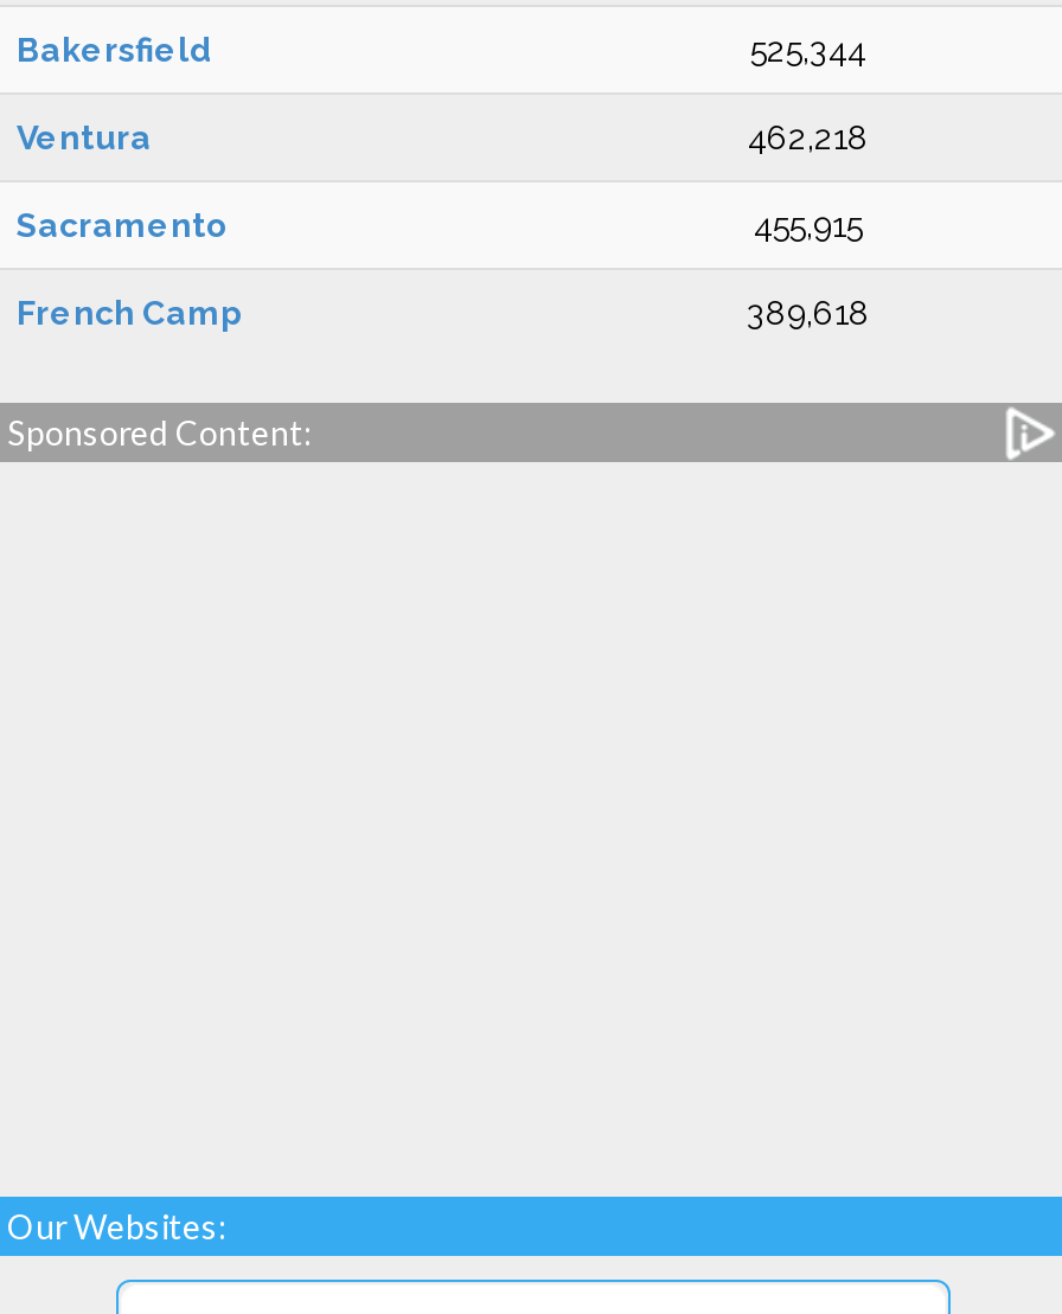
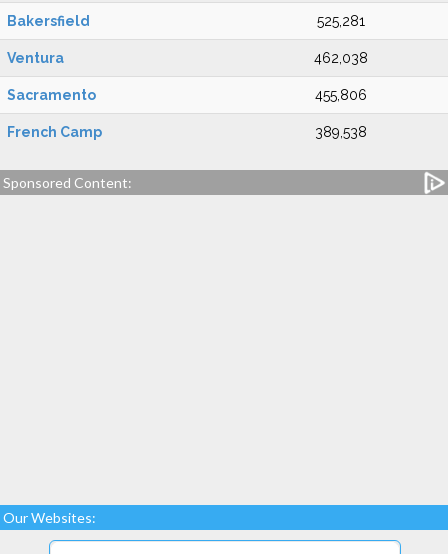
- 525,344
+ 525,281

- 462,218
+ 462,038

- 455,915
+ 455,806

- 389,618
+ 389,538
